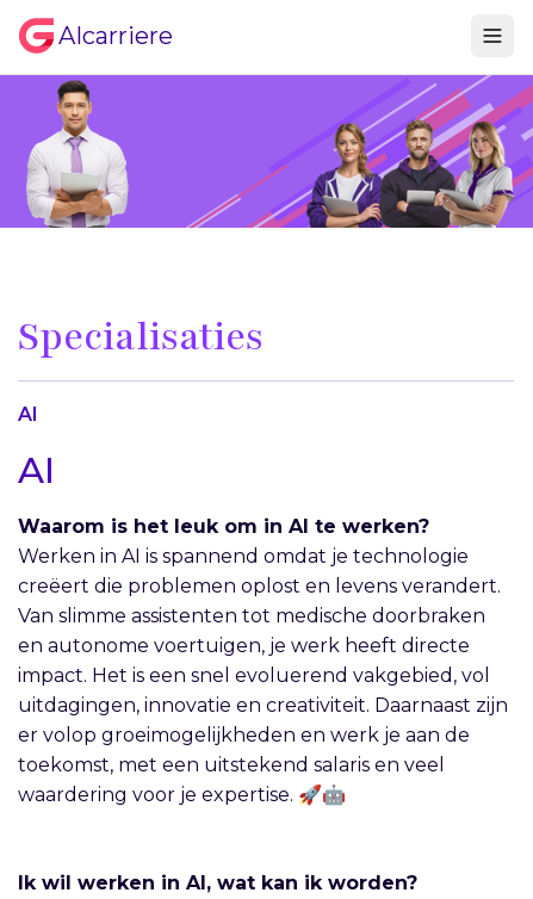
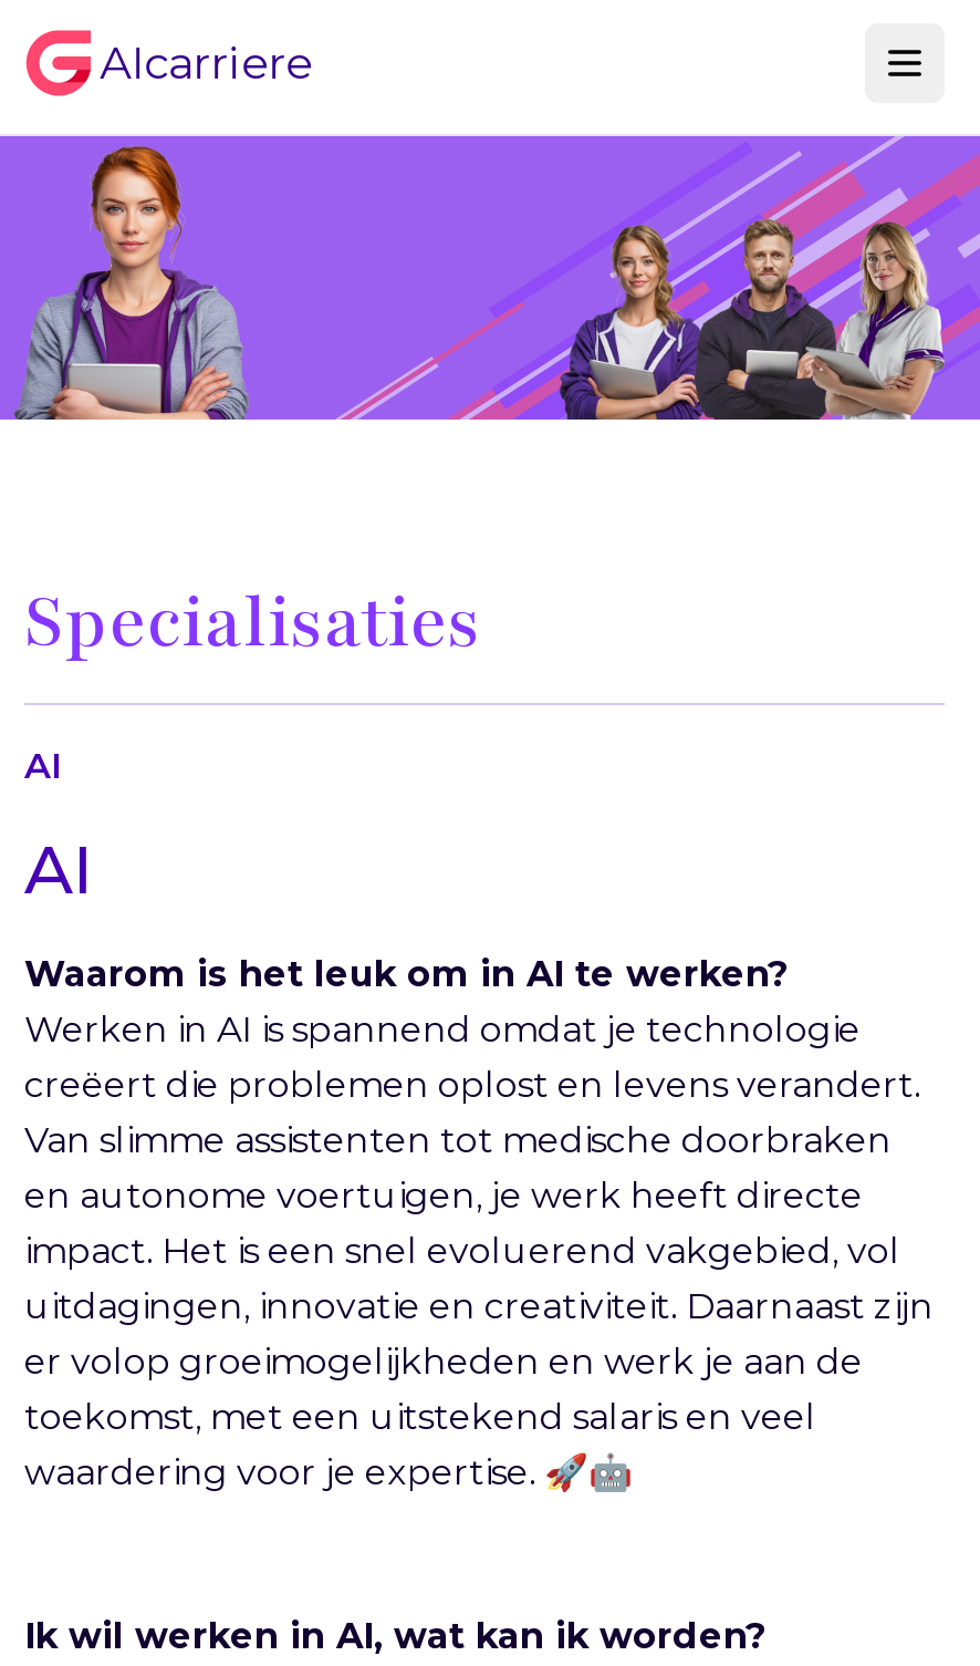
- [image]
+ [image]
